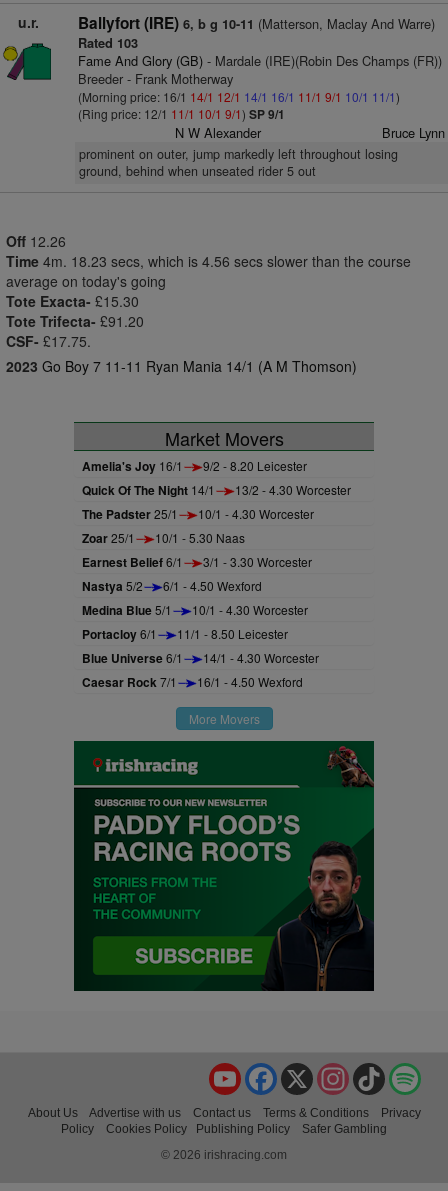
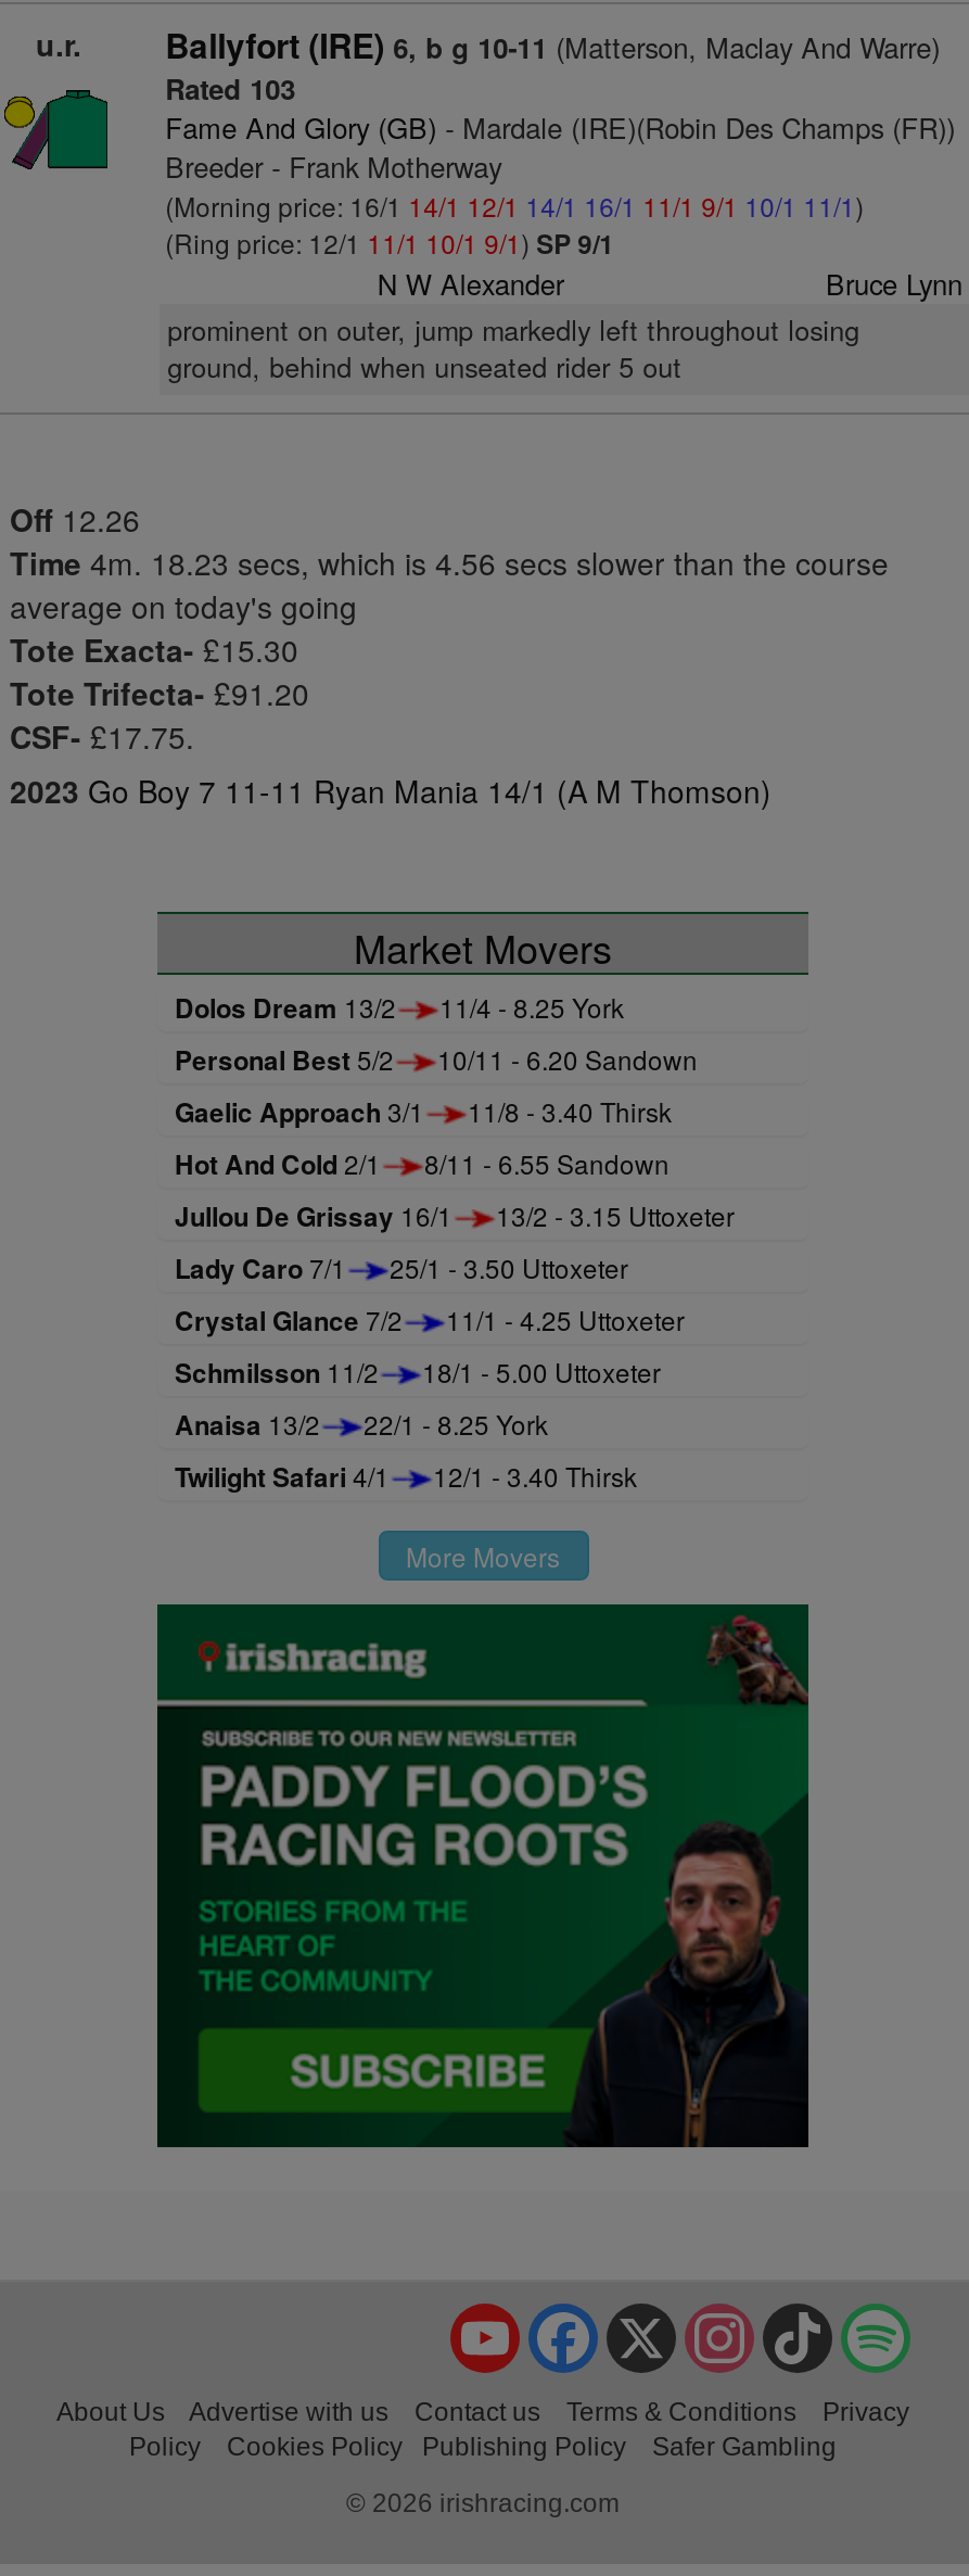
- Amelia's Joy 16/1
- 9/2 - 8.20 Leicester
- Quick Of The Night 14/1
- 13/2 - 4.30 Worcester
- The Padster 25/1
- 10/1 - 4.30 Worcester
- Zoar 25/1
- 10/1 - 5.30 Naas
- Earnest Belief 6/1
- 3/1 - 3.30 Worcester
- Nastya 5/2
- 6/1 - 4.50 Wexford
- Medina Blue 5/1
- 10/1 - 4.30 Worcester
- Portacloy 6/1
- 11/1 - 8.50 Leicester
- Blue Universe 6/1
- 14/1 - 4.30 Worcester
- Caesar Rock 7/1
- 16/1 - 4.50 Wexford
+ Dolos Dream 13/2
+ 11/4 - 8.25 York
+ Personal Best 5/2
+ 10/11 - 6.20 Sandown
+ Gaelic Approach 3/1
+ 11/8 - 3.40 Thirsk
+ Hot And Cold 2/1
+ 8/11 - 6.55 Sandown
+ Jullou De Grissay 16/1
+ 13/2 - 3.15 Uttoxeter
+ Lady Caro 7/1
+ 25/1 - 3.50 Uttoxeter
+ Crystal Glance 7/2
+ 11/1 - 4.25 Uttoxeter
+ Schmilsson 11/2
+ 18/1 - 5.00 Uttoxeter
+ Anaisa 13/2
+ 22/1 - 8.25 York
+ Twilight Safari 4/1
+ 12/1 - 3.40 Thirsk
